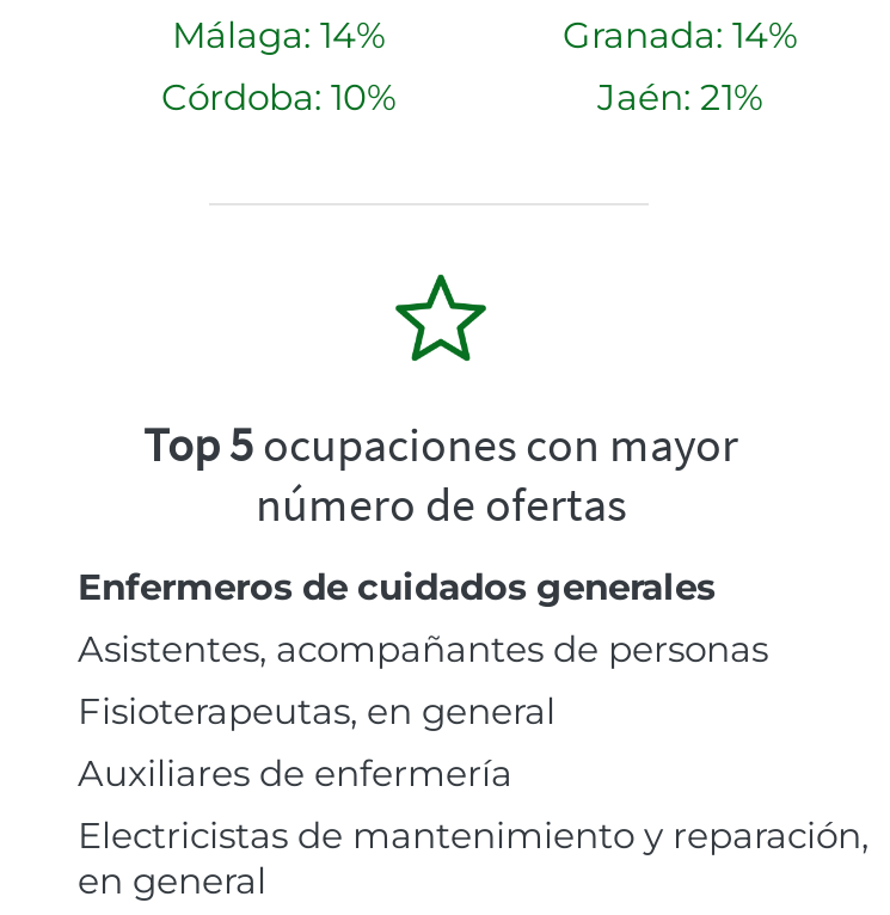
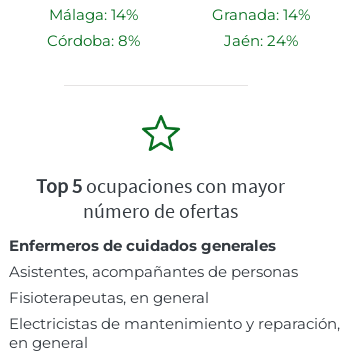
- Córdoba: 10%
+ Córdoba: 8%

- Jaén: 21%
+ Jaén: 24%

- Auxiliares de enfermería
